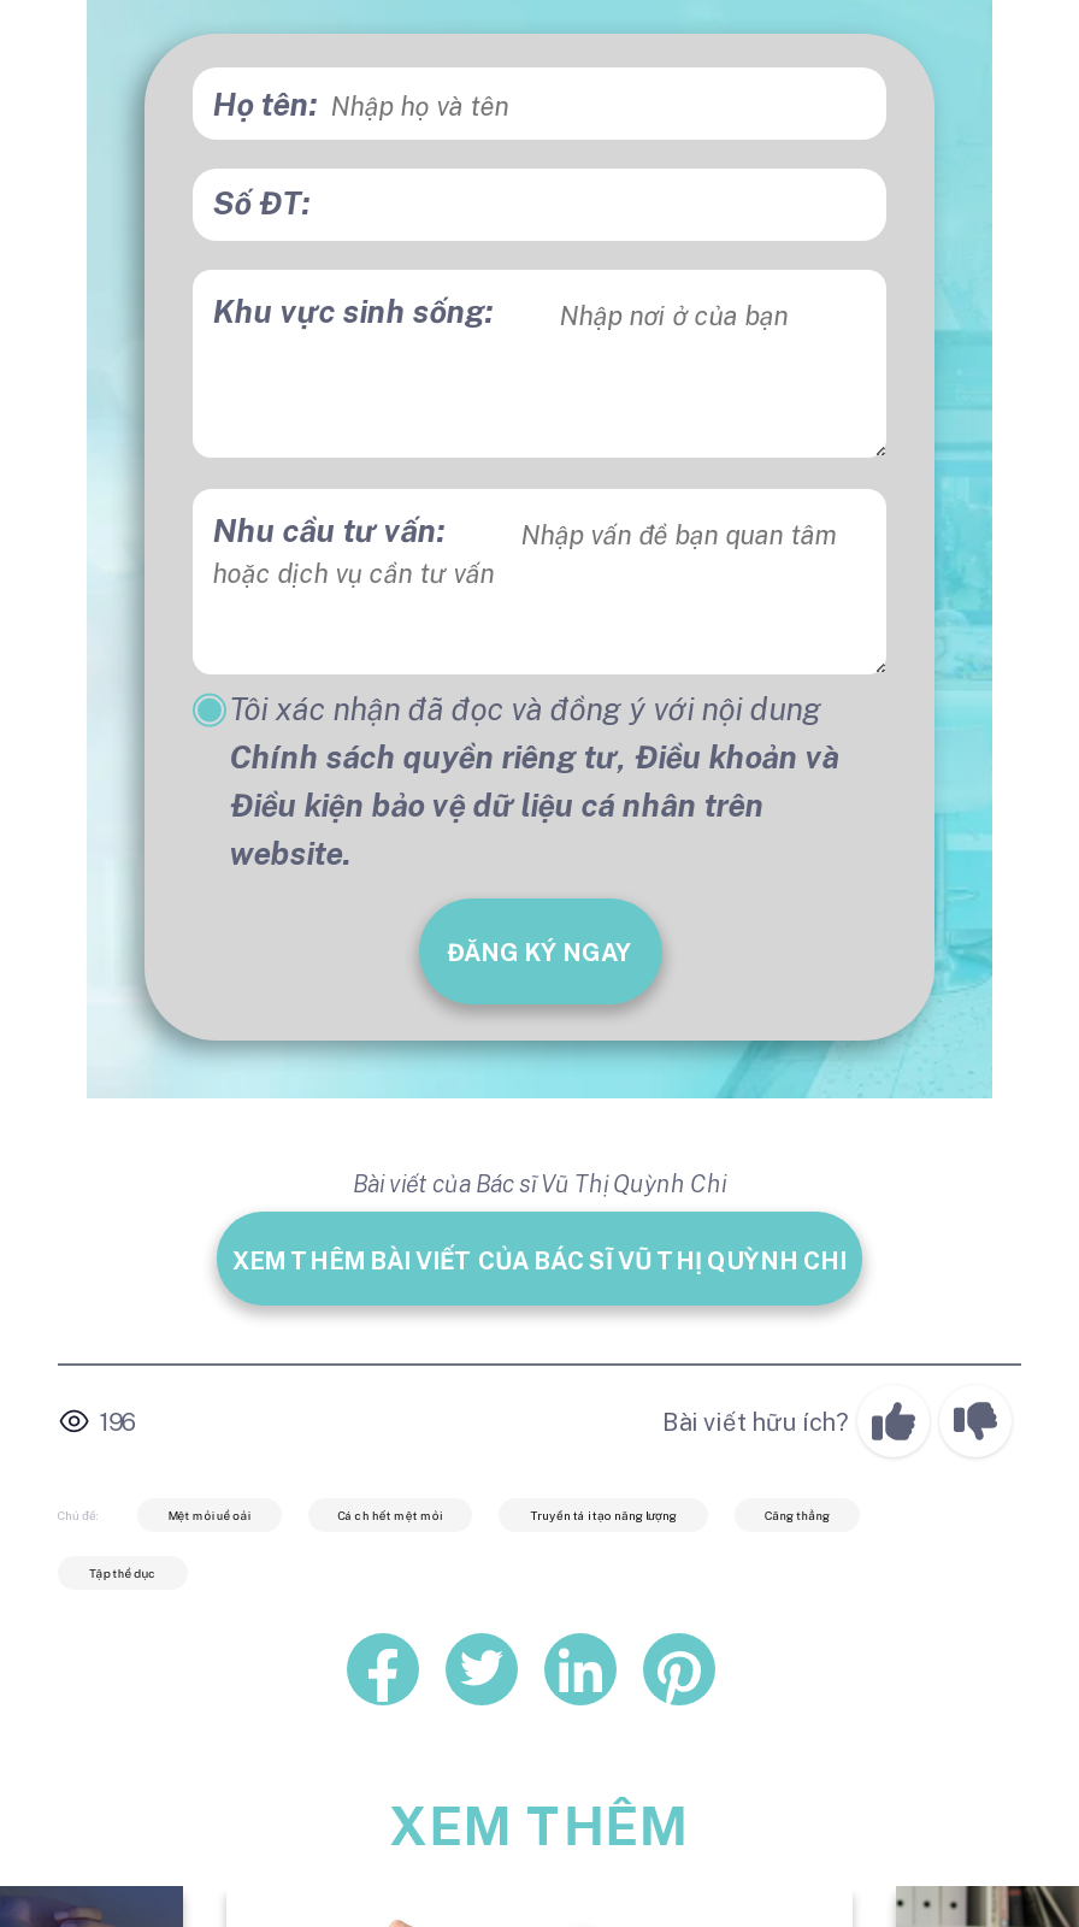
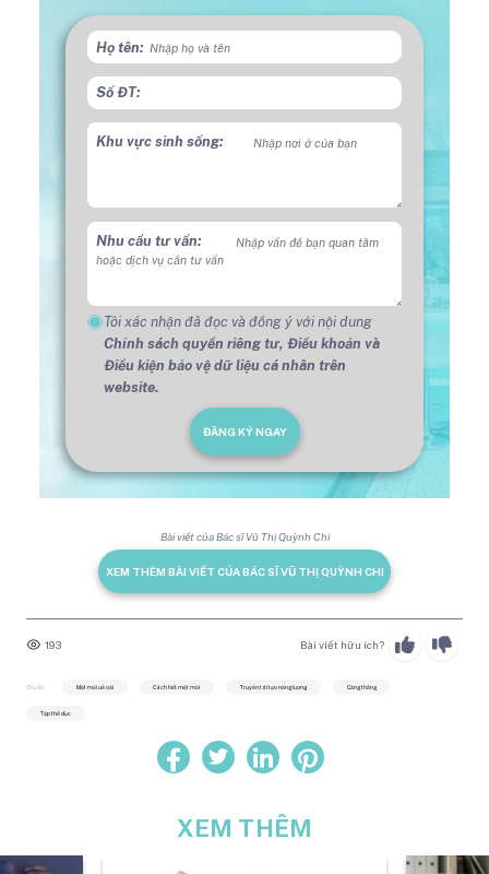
- 196
+ 193
